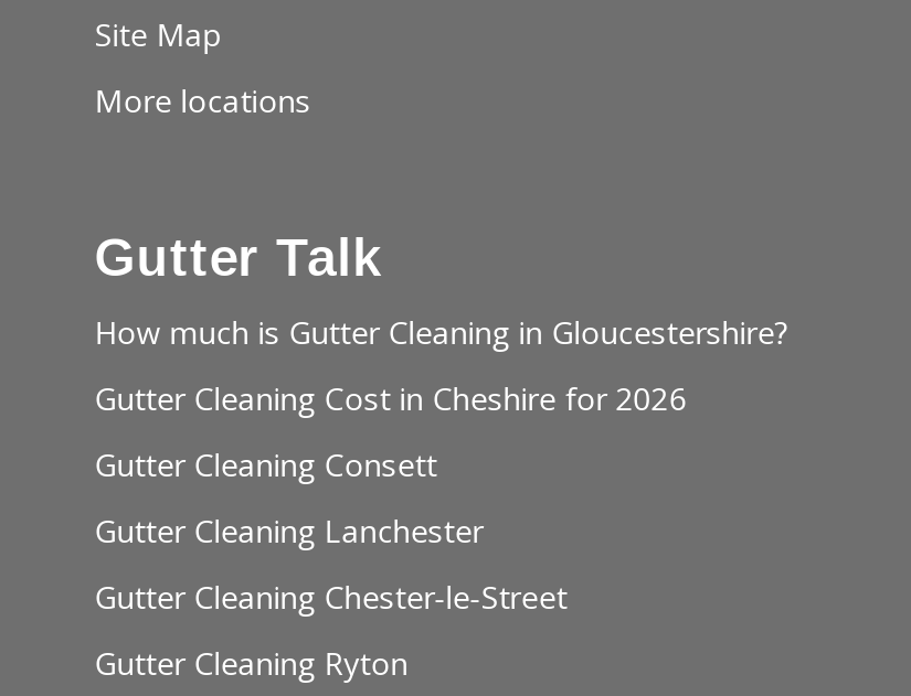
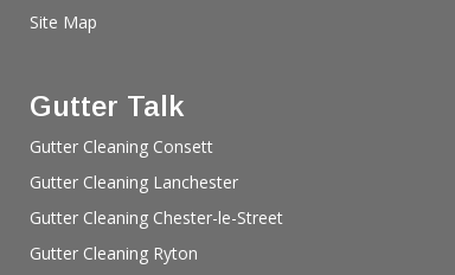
- More locations

- How much is Gutter Cleaning in Gloucestershire?
- Gutter Cleaning Cost in Cheshire for 2026
